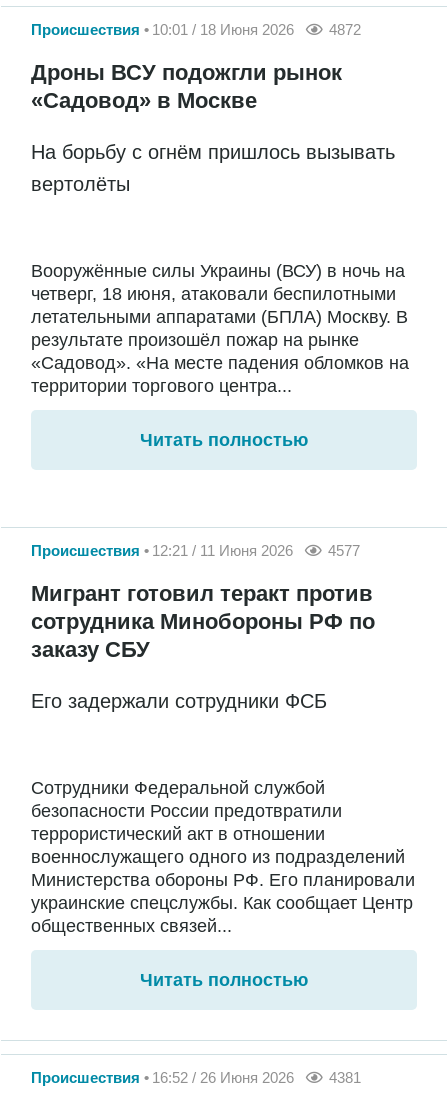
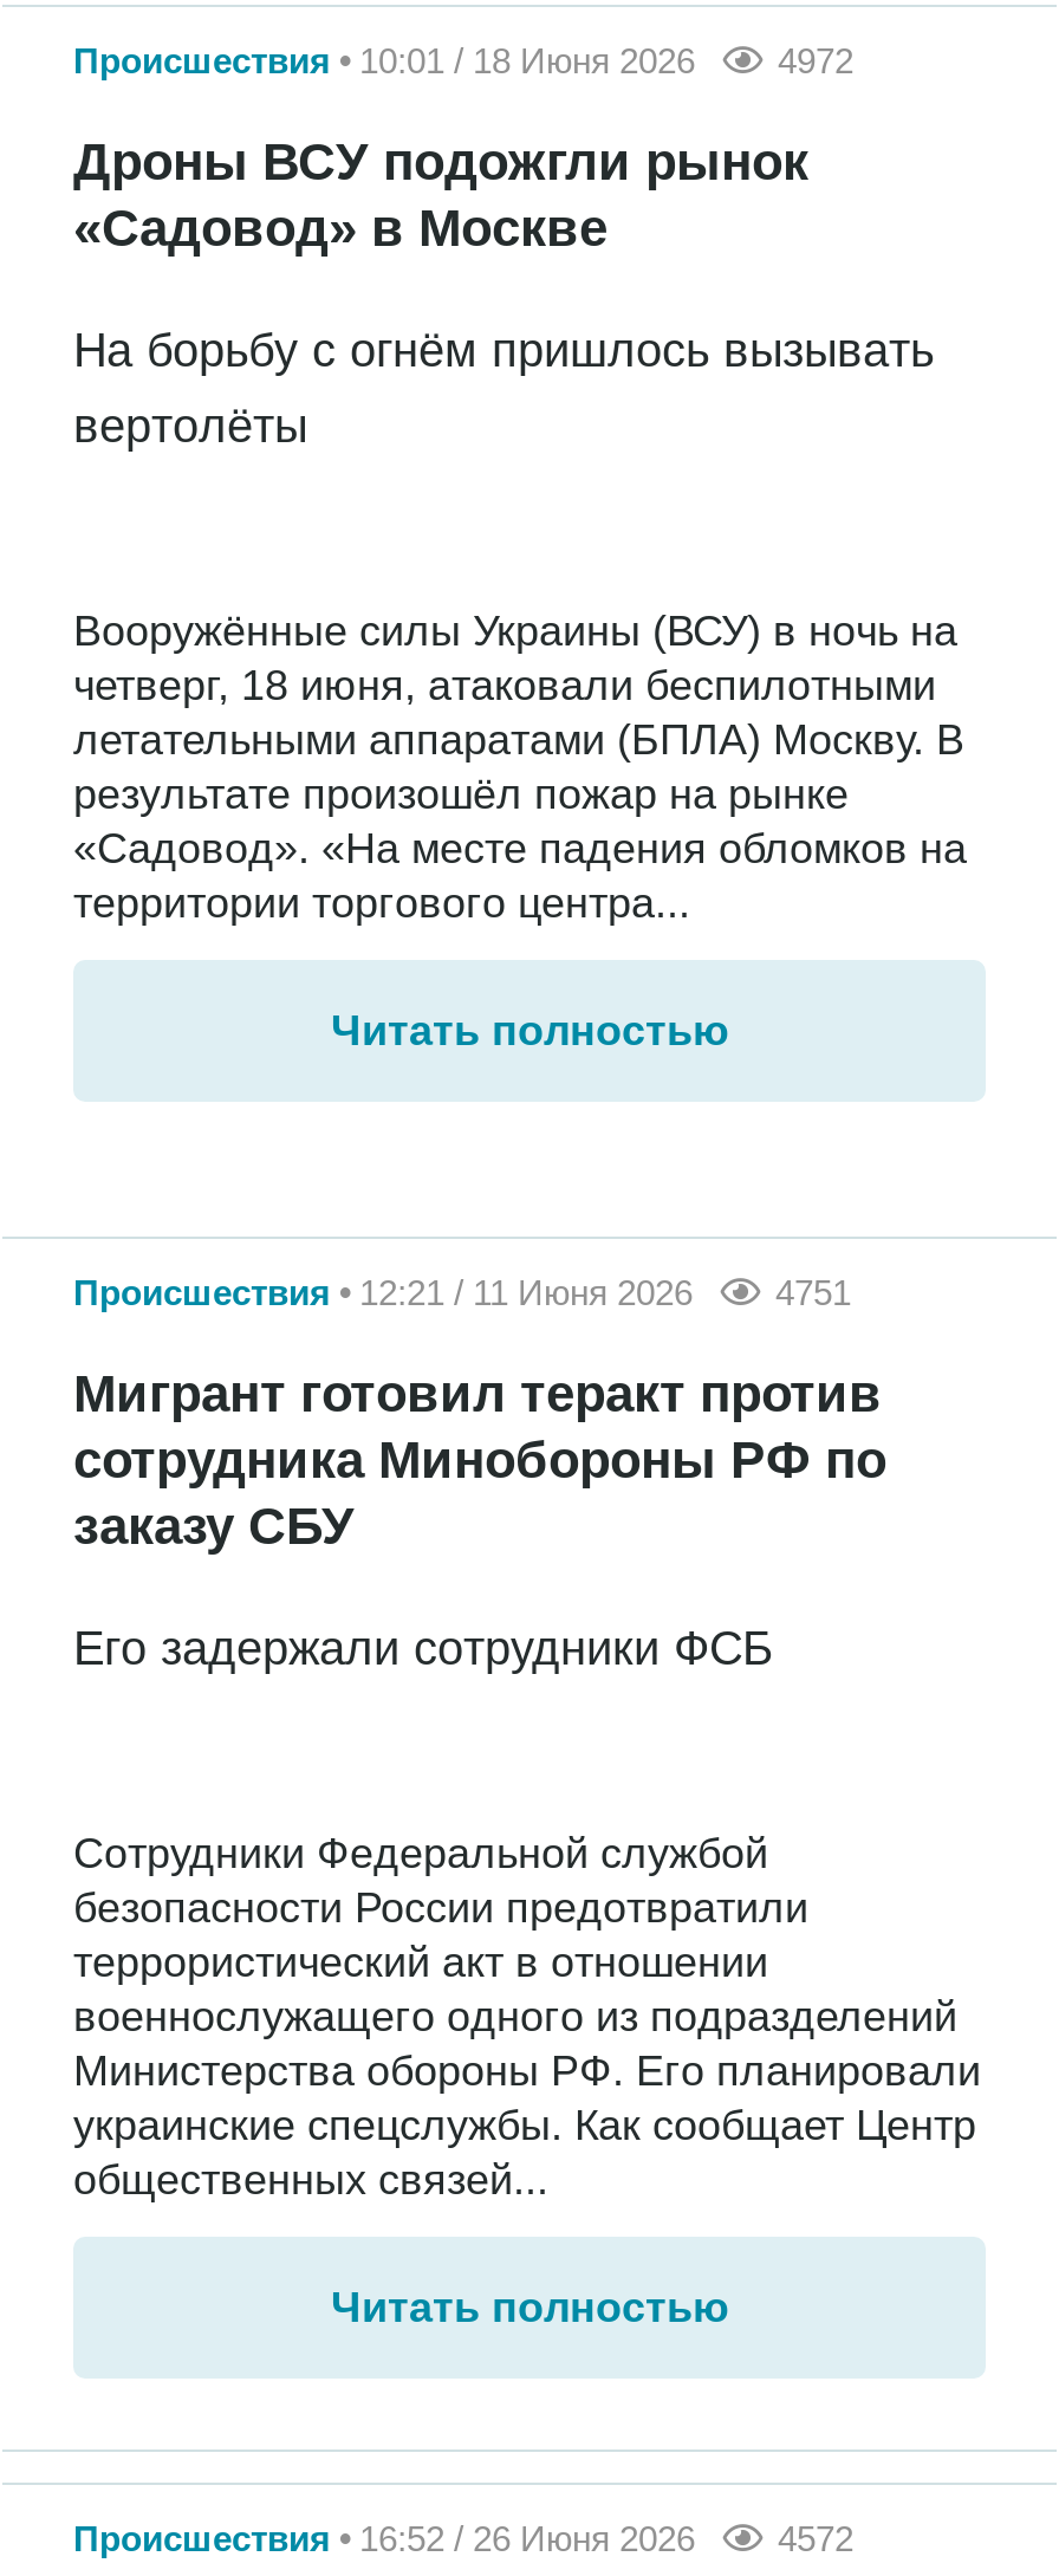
- 4872
+ 4972

- 4577
+ 4751

- 4381
+ 4572
